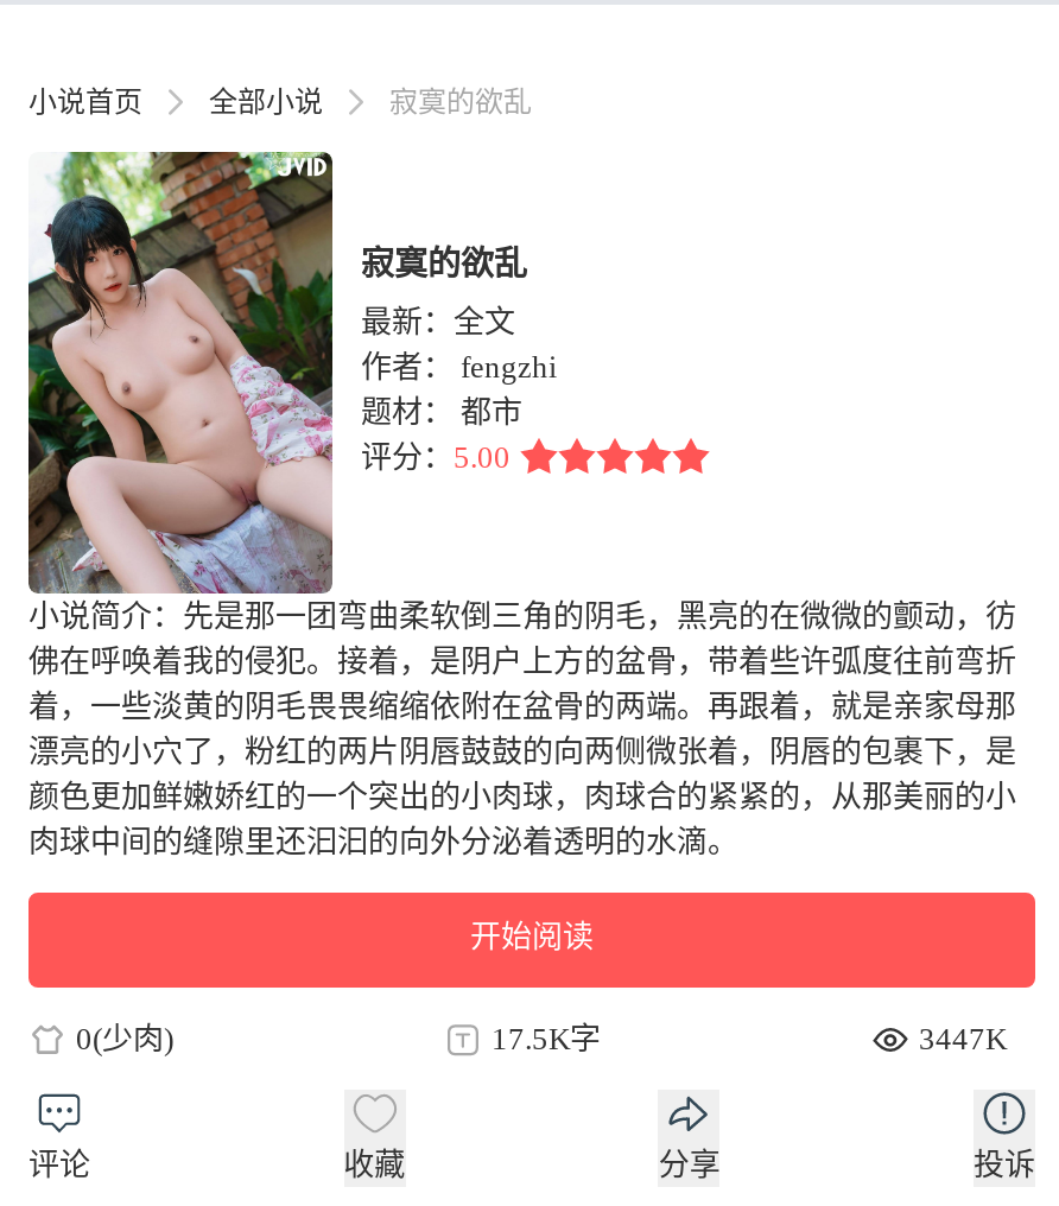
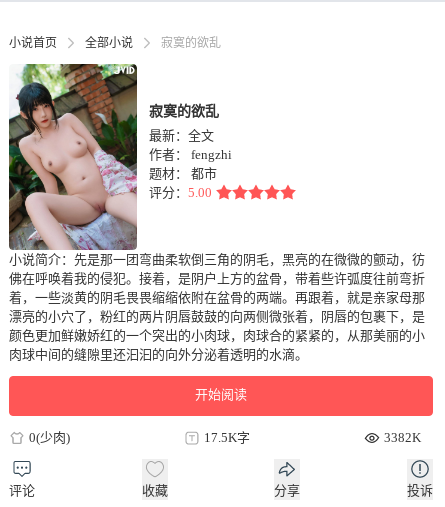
- 3447K
+ 3382K
